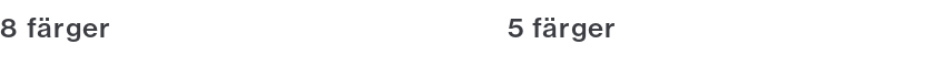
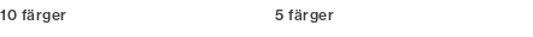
- 8 färger
+ 10 färger
